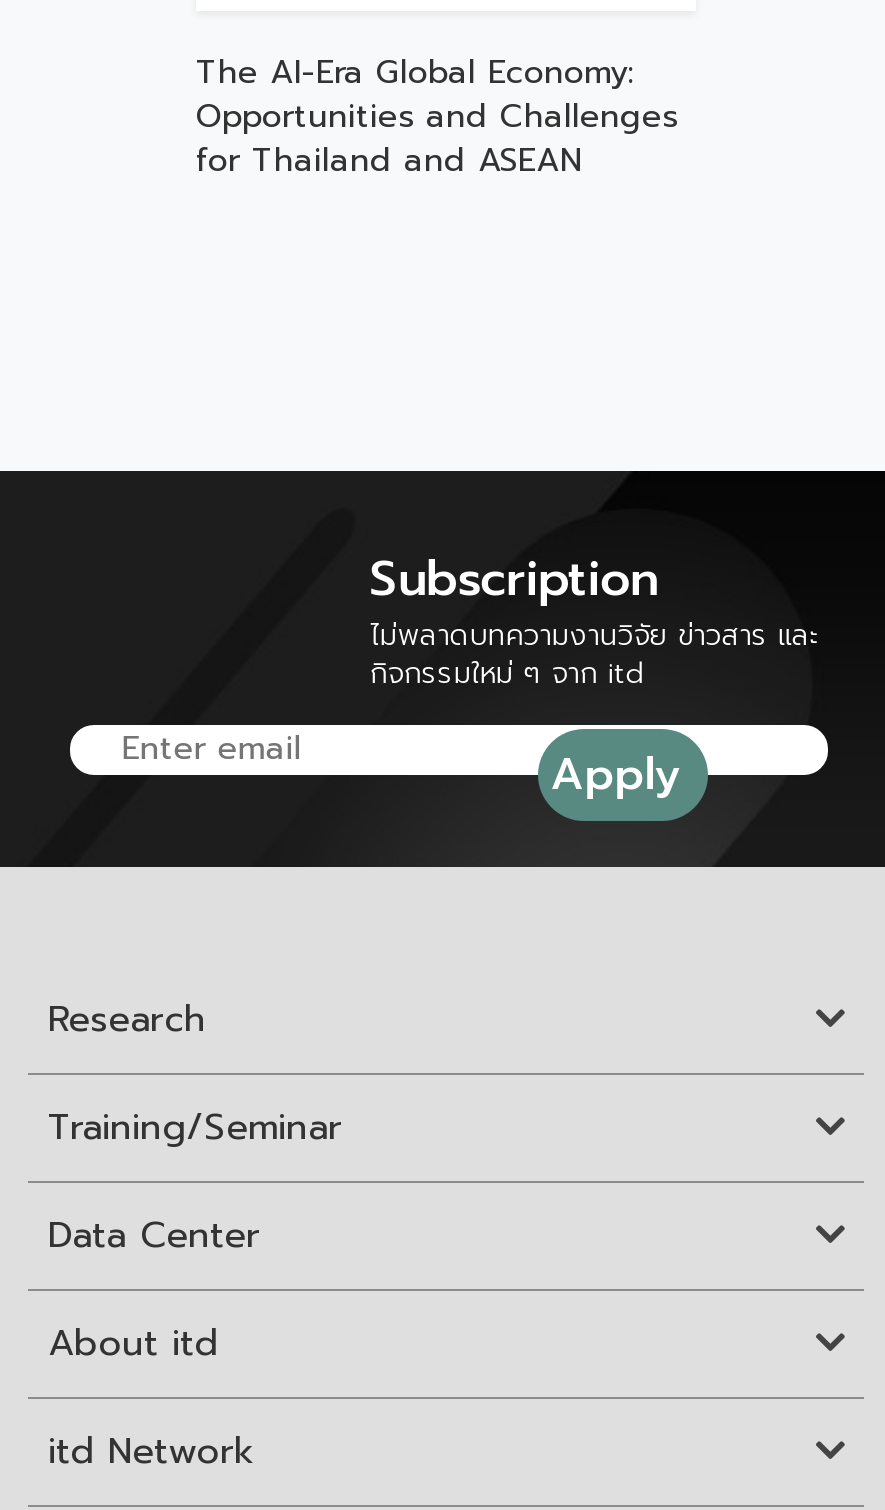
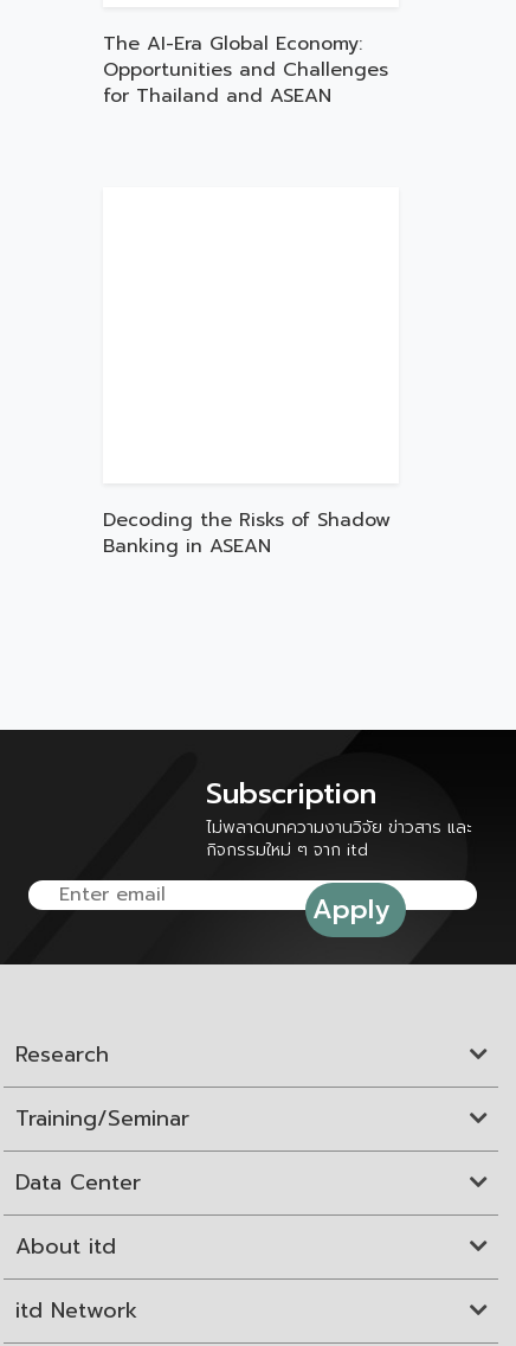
+ Decoding the Risks of Shadow
+ Banking in ASEAN
